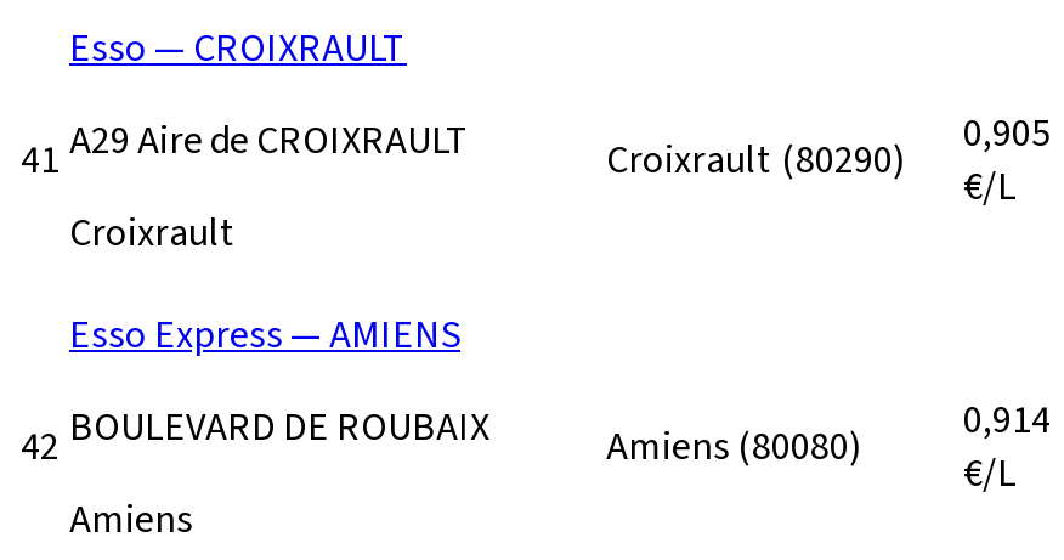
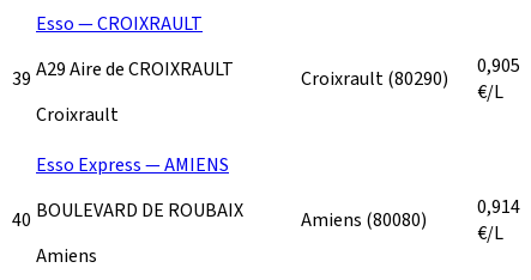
- 41 A29 Aire de CROIXRAULT
+ 39 A29 Aire de CROIXRAULT

- 42 BOULEVARD DE ROUBAIX
+ 40 BOULEVARD DE ROUBAIX
